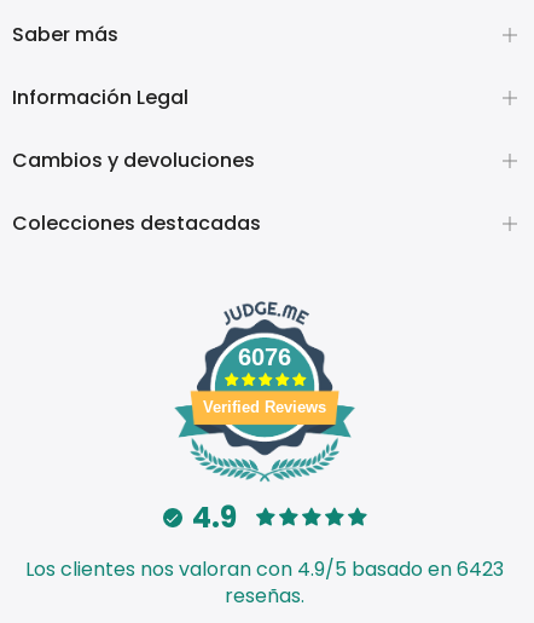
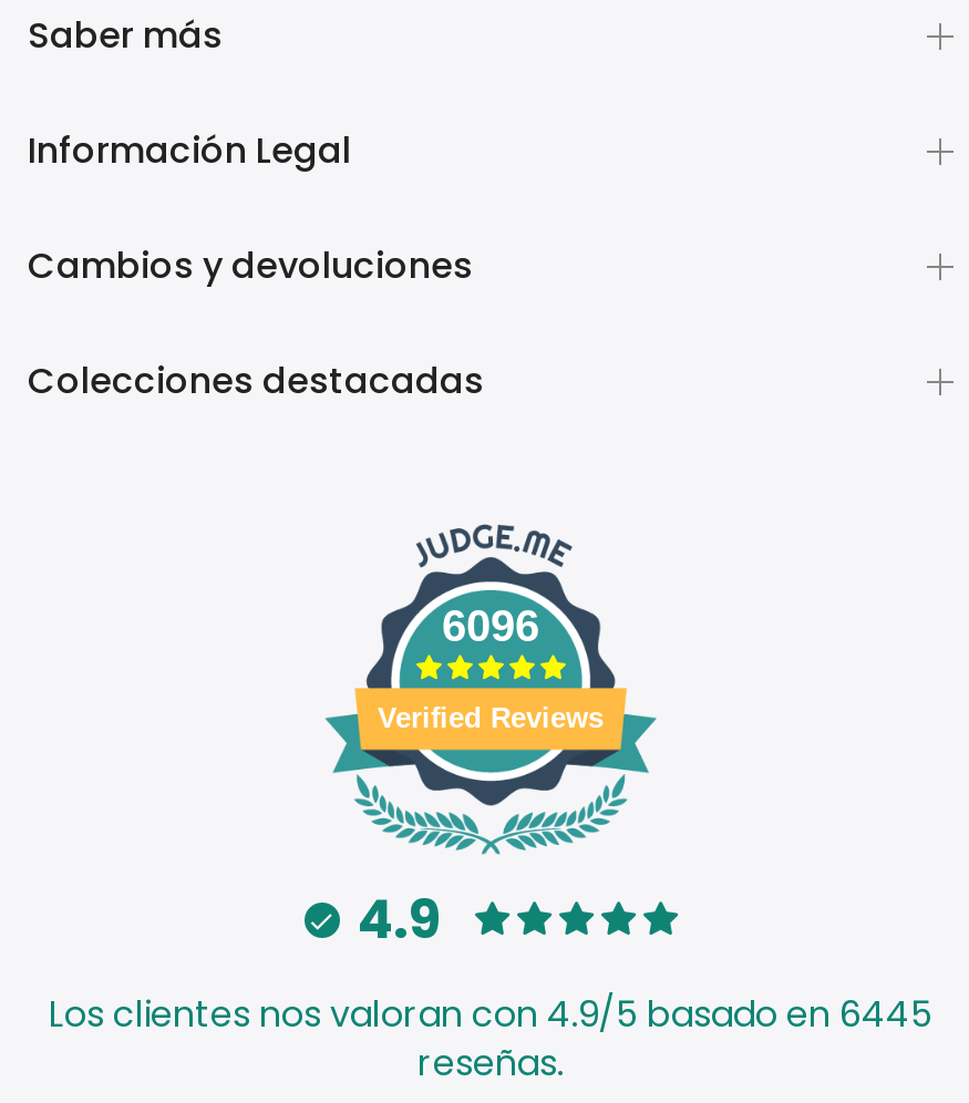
- 6076
+ 6096

- Los clientes nos valoran con 4.9/5 basado en 6423
+ Los clientes nos valoran con 4.9/5 basado en 6445
